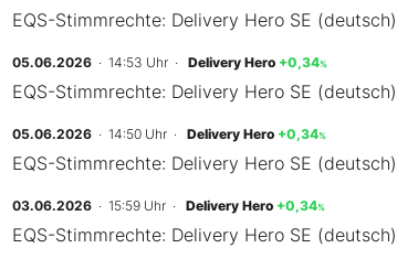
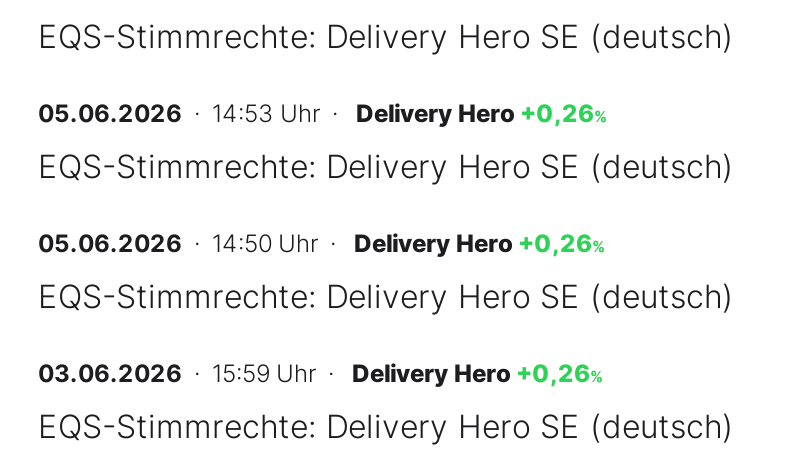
- 05.06.2026 · 14:53 Uhr · Delivery Hero +0,34%
+ 05.06.2026 · 14:53 Uhr · Delivery Hero +0,26%

- 05.06.2026 · 14:50 Uhr · Delivery Hero +0,34%
+ 05.06.2026 · 14:50 Uhr · Delivery Hero +0,26%

- 03.06.2026 · 15:59 Uhr · Delivery Hero +0,34%
+ 03.06.2026 · 15:59 Uhr · Delivery Hero +0,26%
